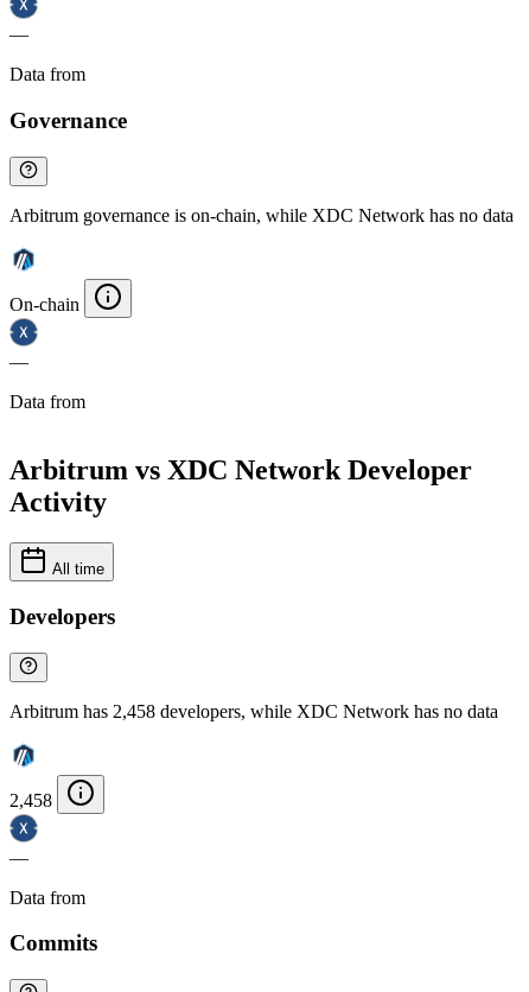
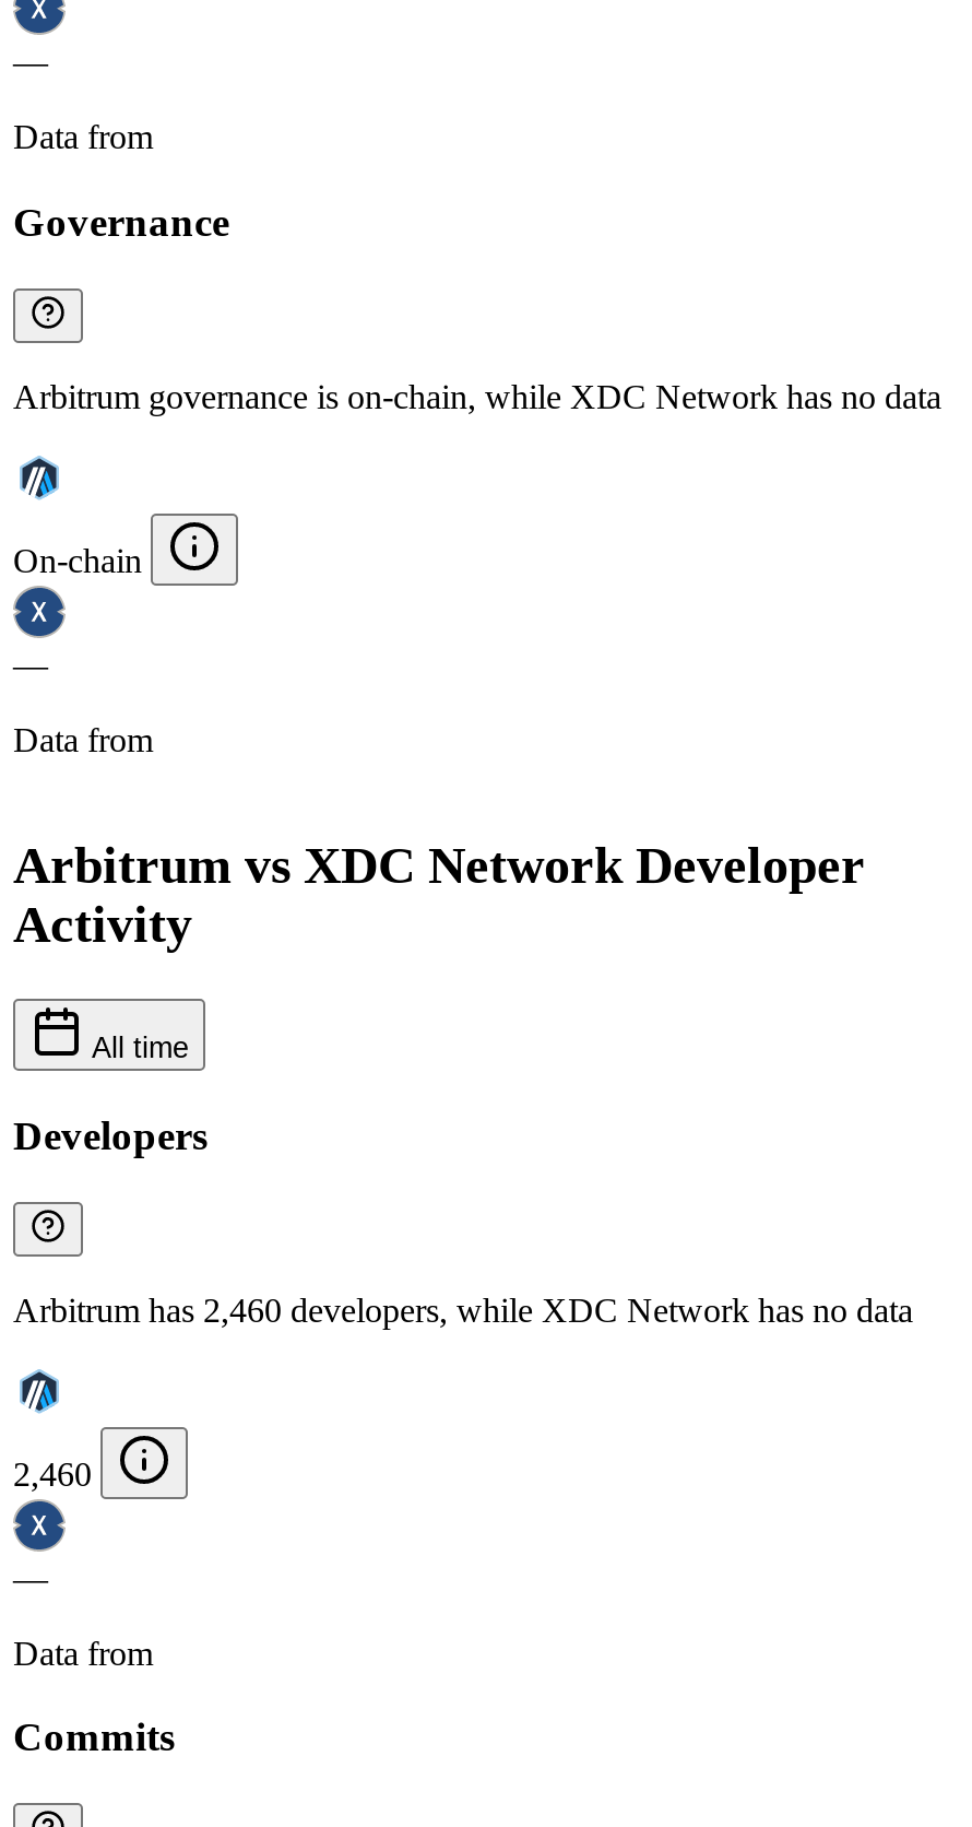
- Arbitrum has 2,458 developers, while XDC Network has no data
+ Arbitrum has 2,460 developers, while XDC Network has no data

- 2,458
+ 2,460
